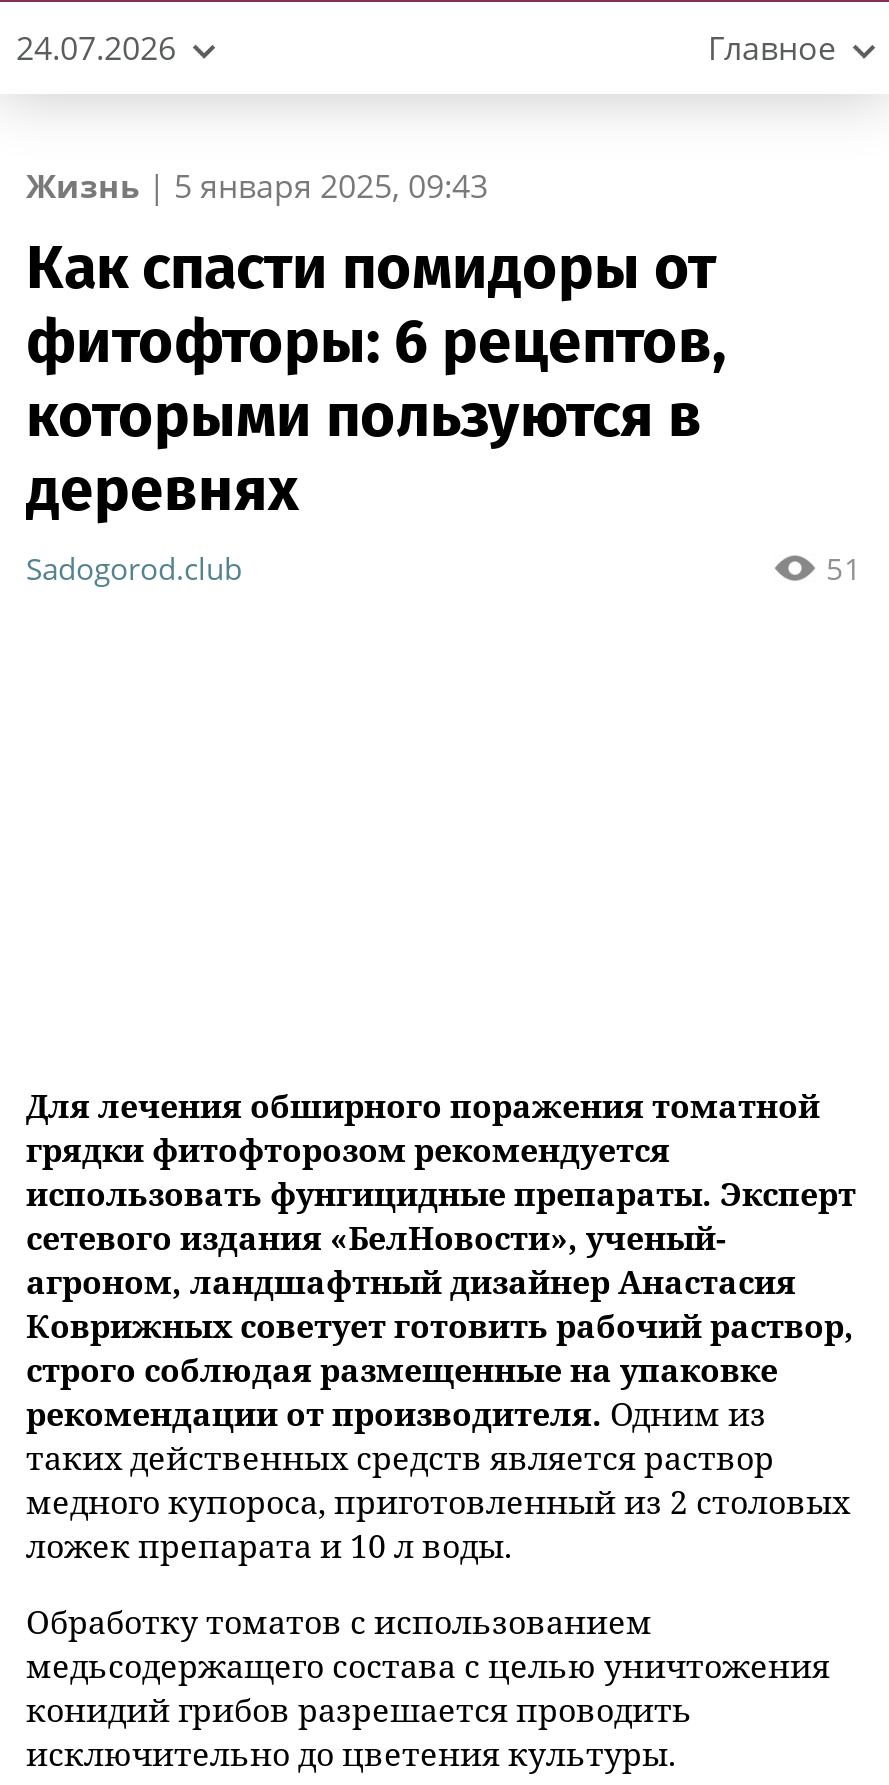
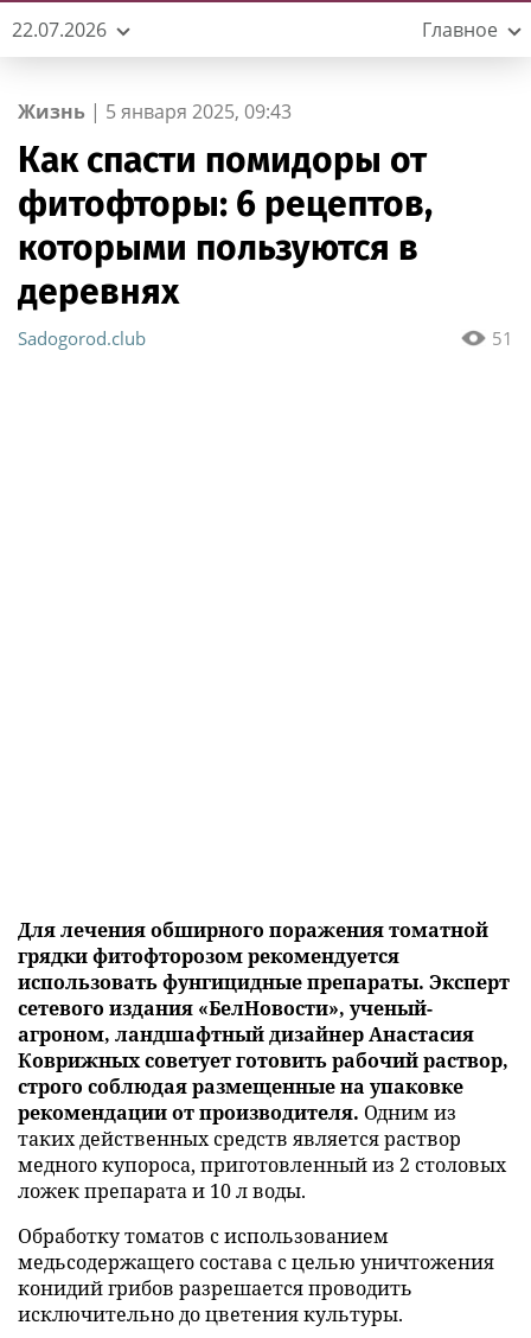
- 24.07.2026
+ 22.07.2026
